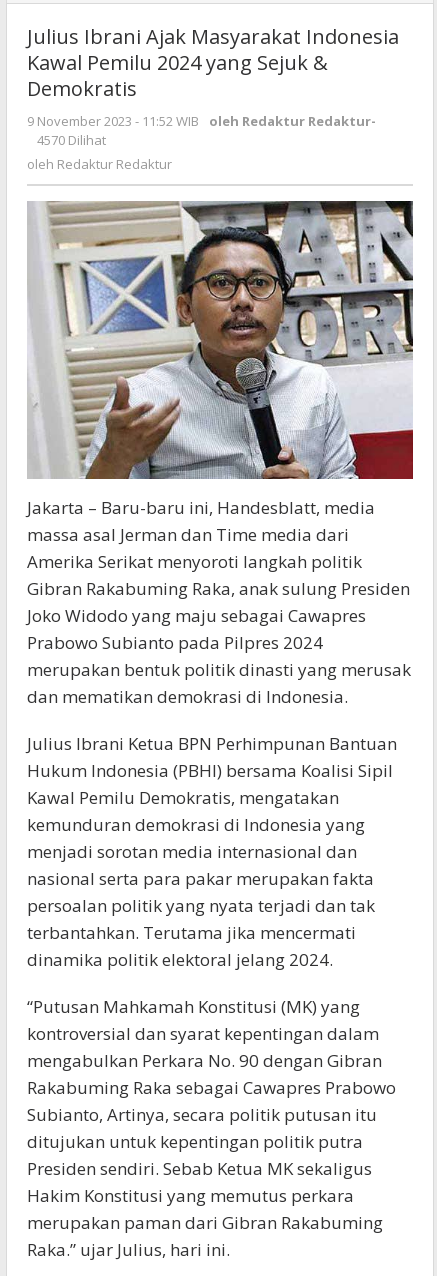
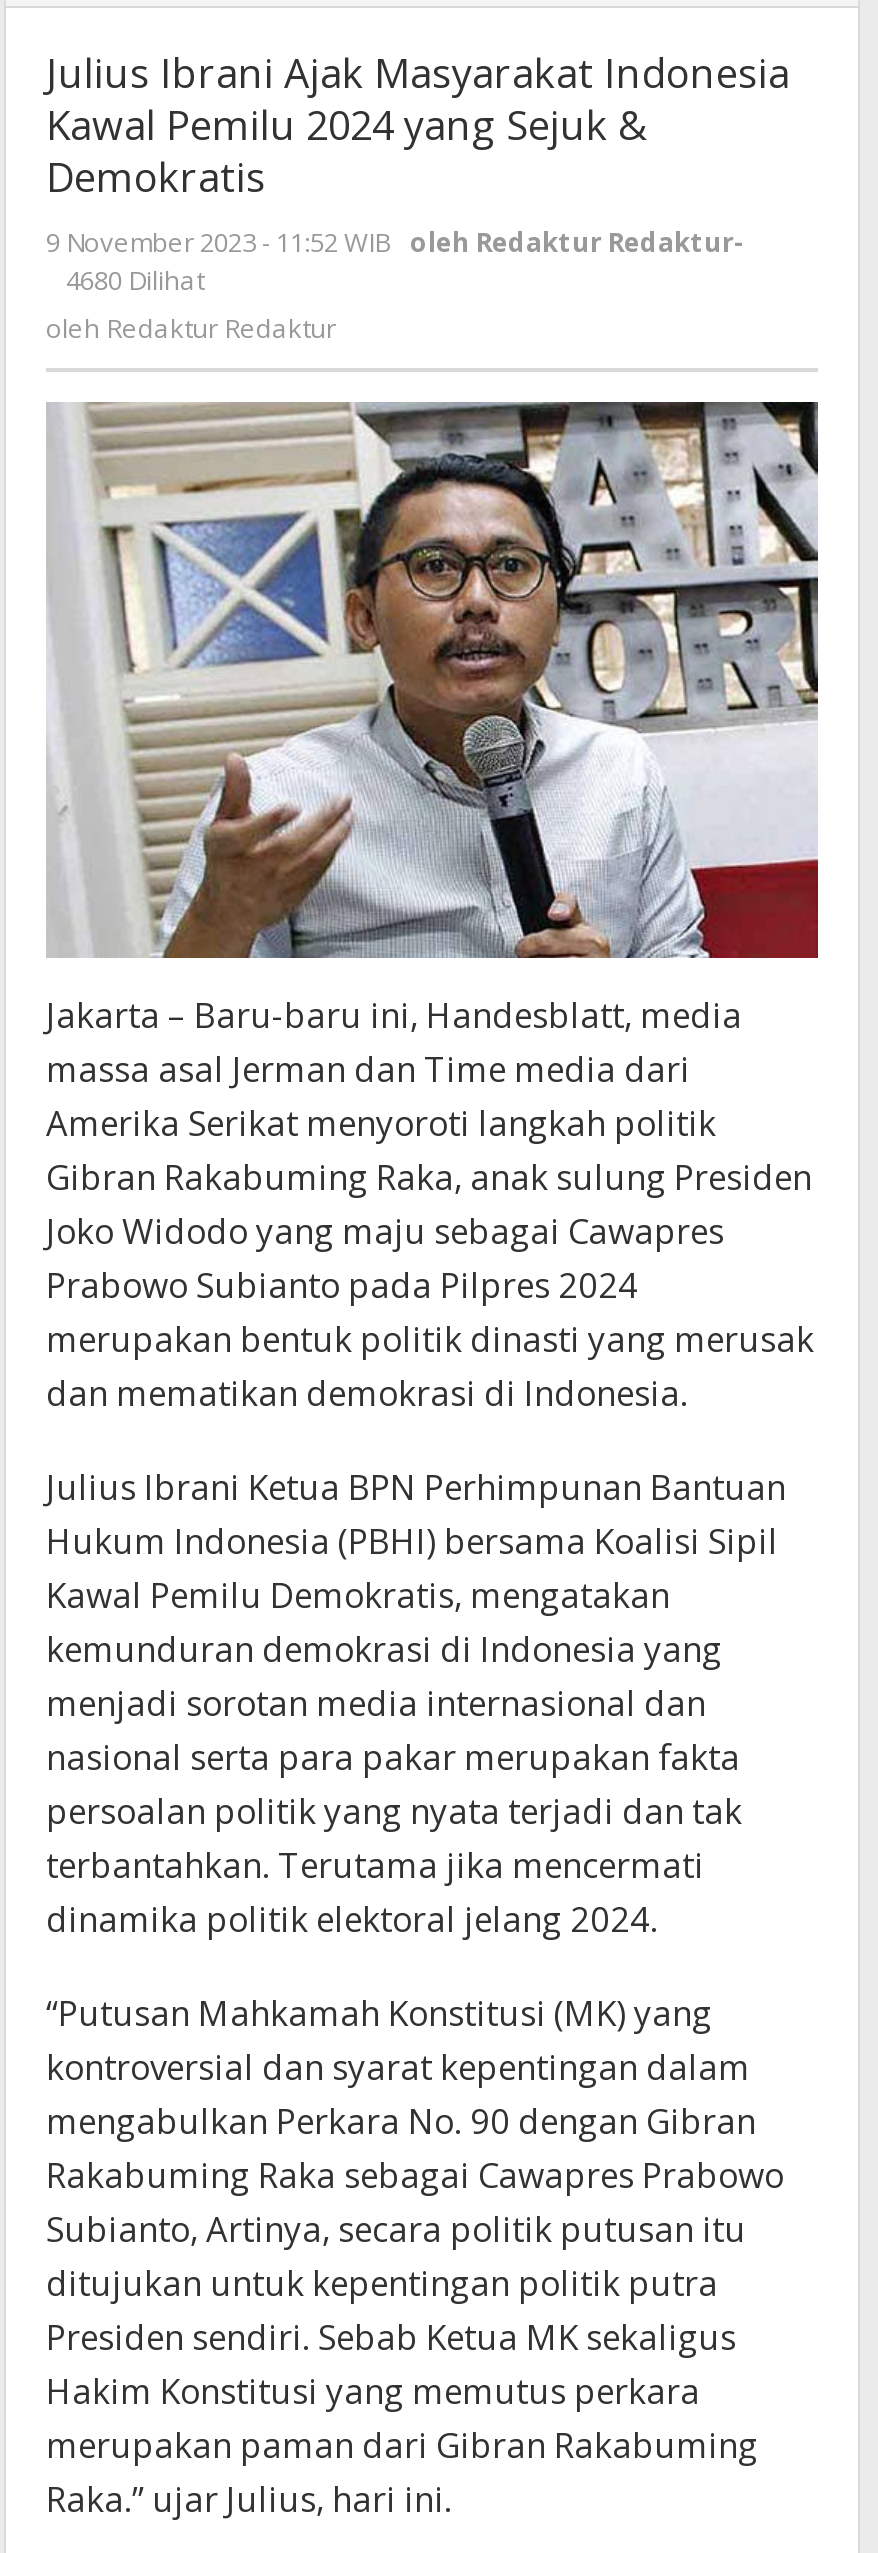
- 4570 Dilihat
+ 4680 Dilihat
